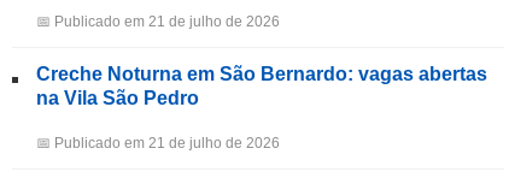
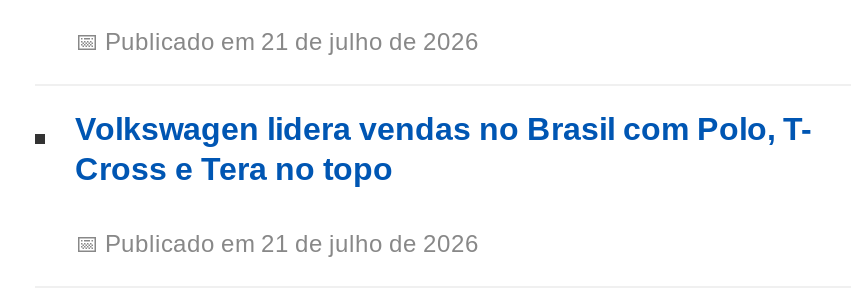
- Creche Noturna em São Bernardo: vagas abertas
- na Vila São Pedro
+ Volkswagen lidera vendas no Brasil com Polo, T-
+ Cross e Tera no topo
